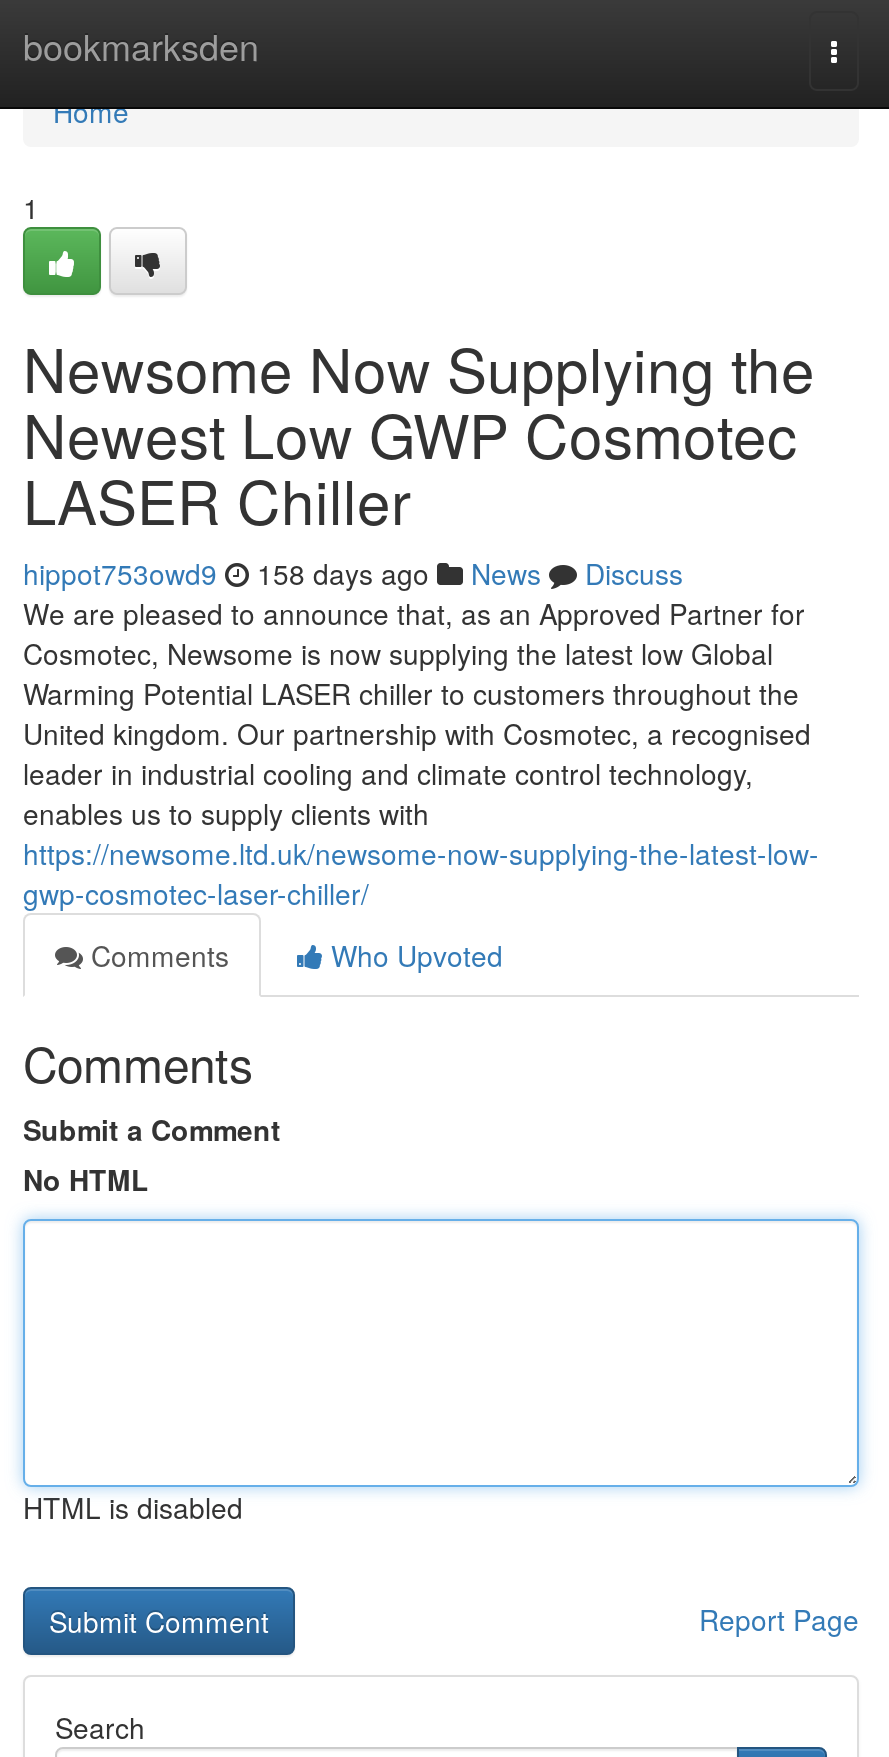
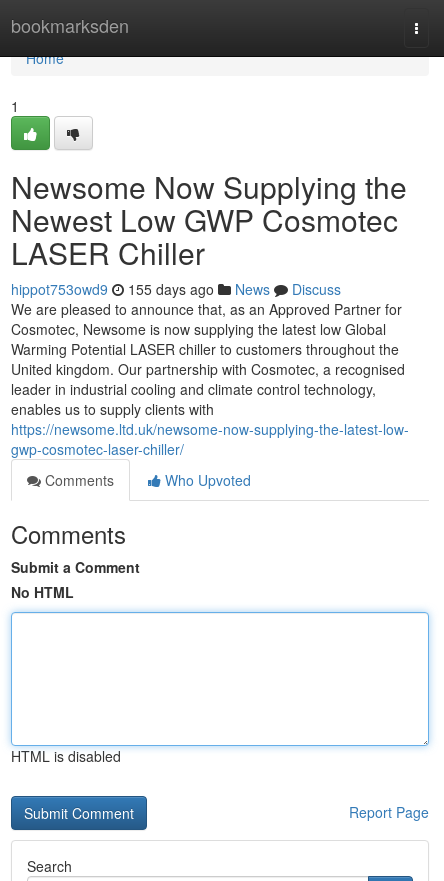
- hippot753owd9 158 days ago News Discuss
+ hippot753owd9 155 days ago News Discuss
